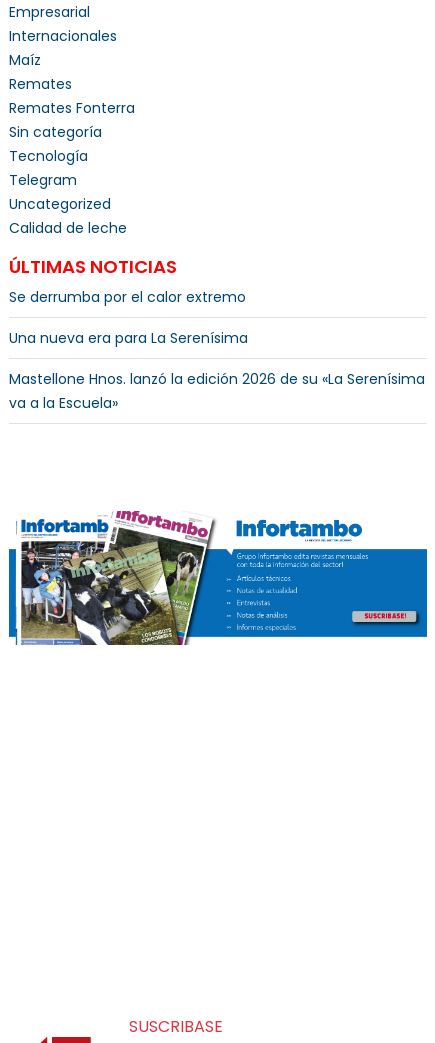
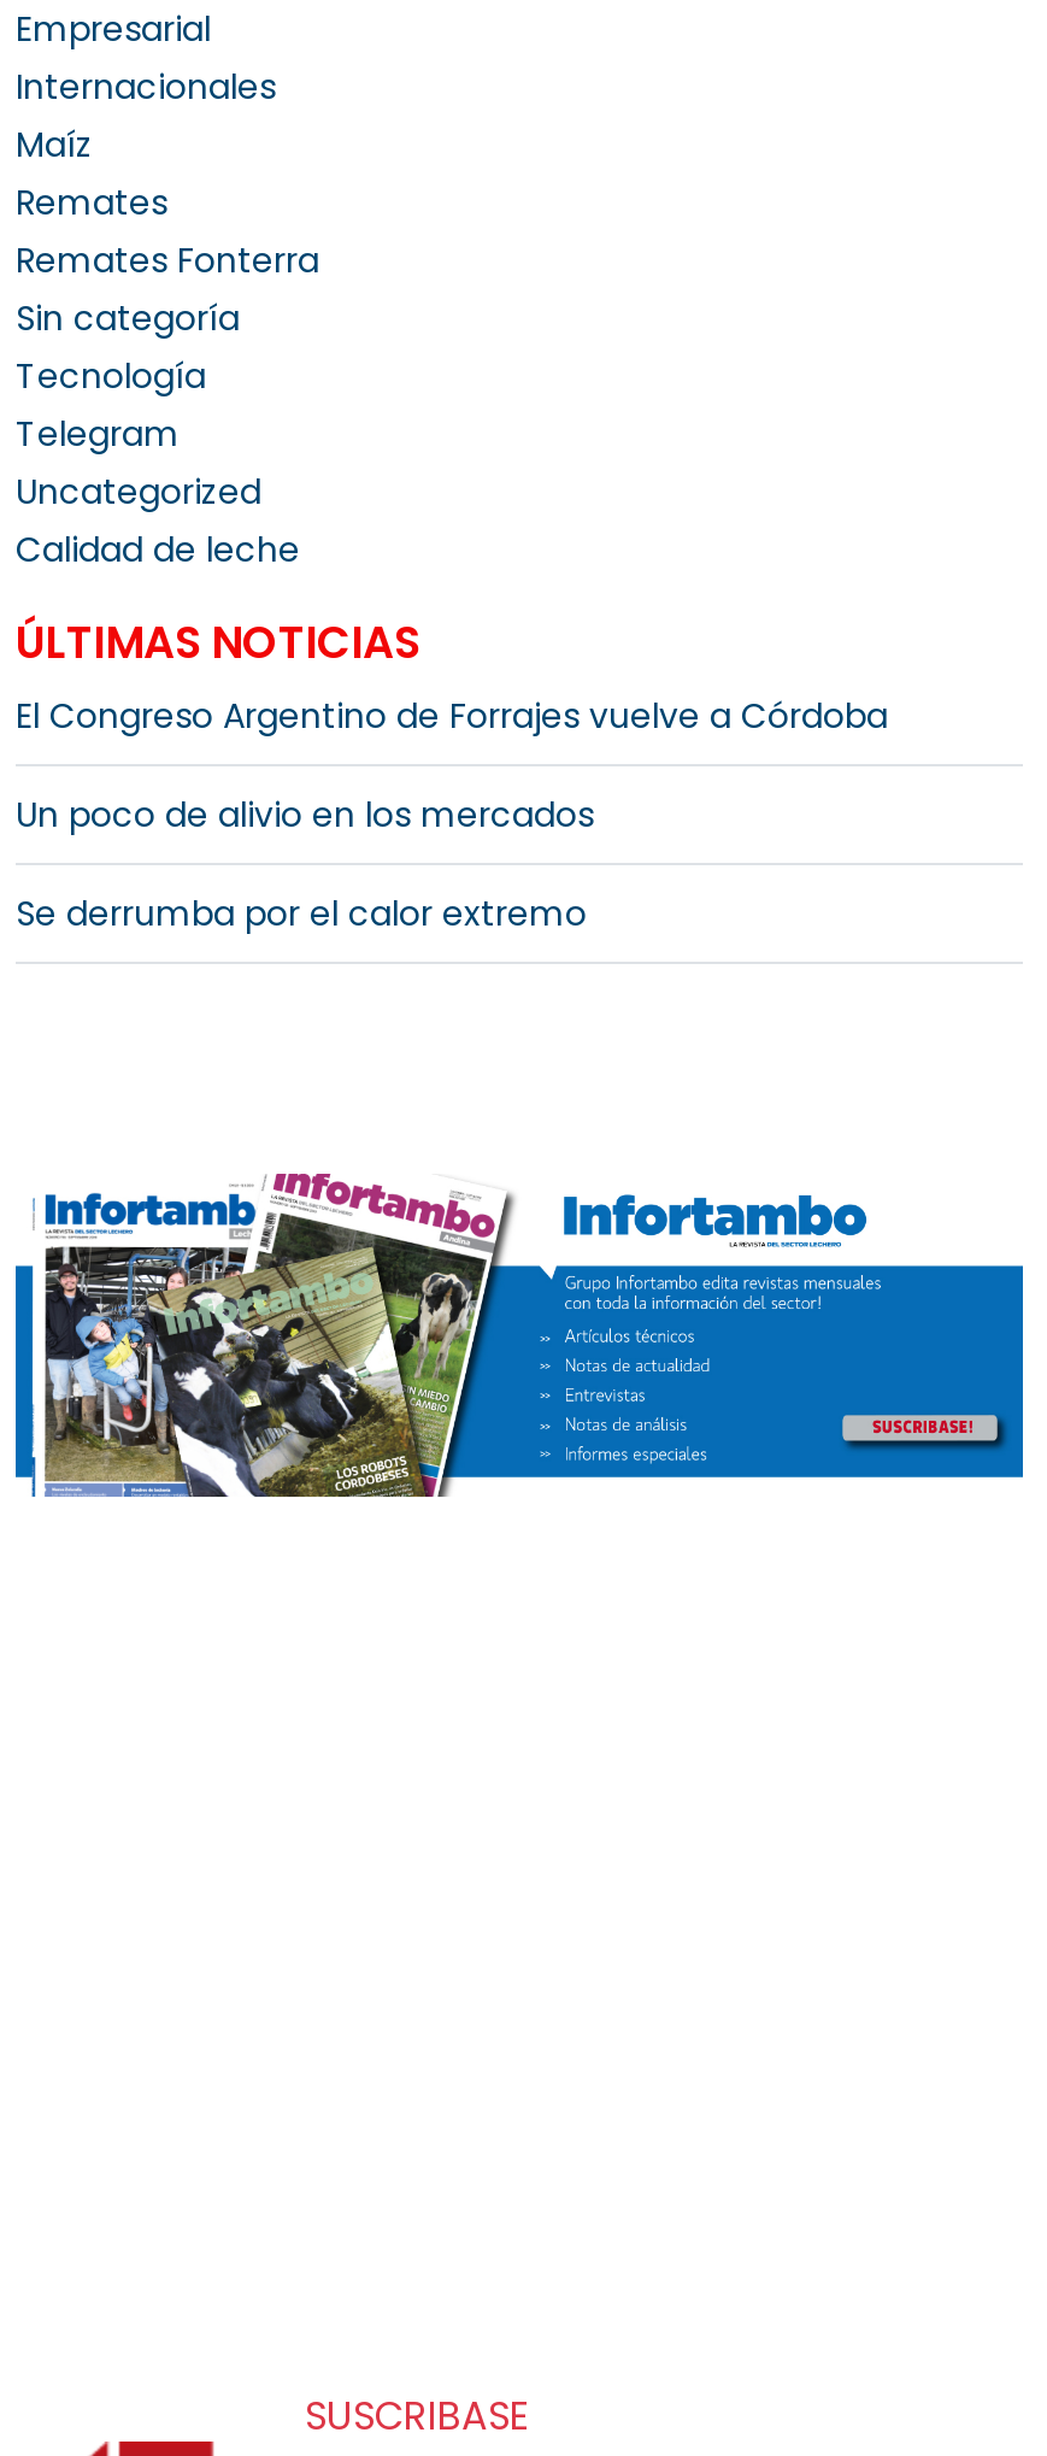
+ El Congreso Argentino de Forrajes vuelve a Córdoba
+ Un poco de alivio en los mercados

moved down: Se derrumba por el calor extremo

- Una nueva era para La Serenísima
- Mastellone Hnos. lanzó la edición 2026 de su «La Serenísima
- va a la Escuela»
